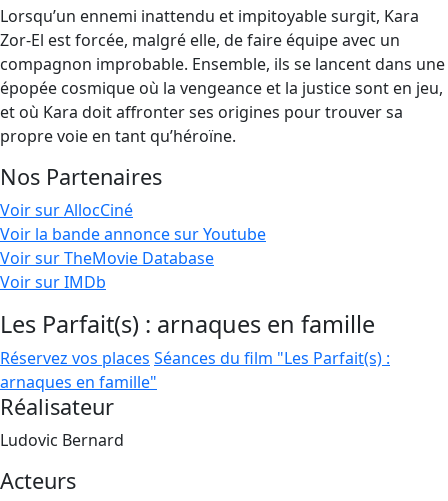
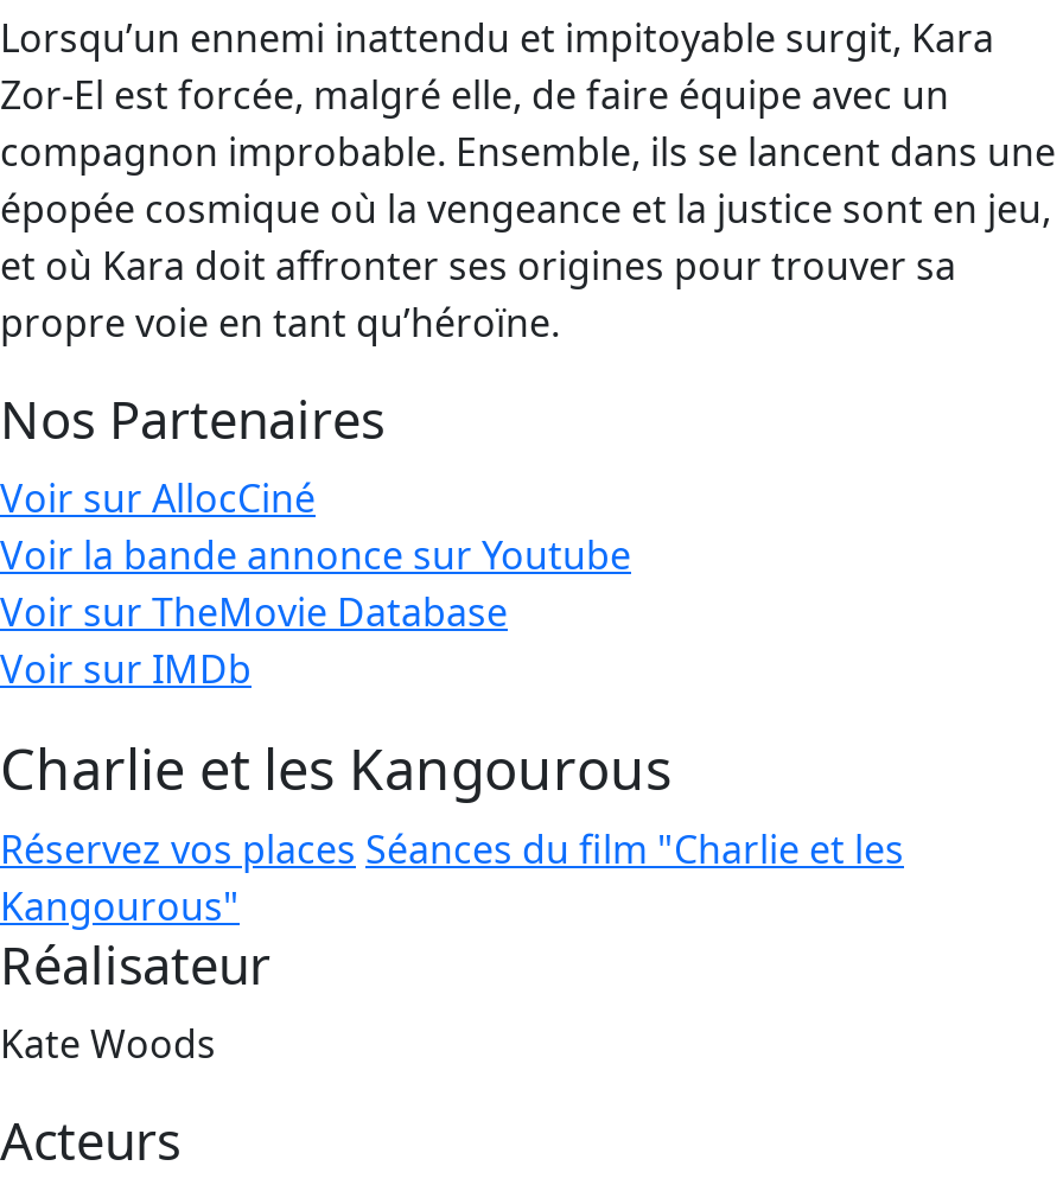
- Les Parfait(s) : arnaques en famille
- Réservez vos places Séances du film "Les Parfait(s) :
- arnaques en famille"
+ Charlie et les Kangourous
+ Réservez vos places Séances du film "Charlie et les
+ Kangourous"

- Ludovic Bernard
+ Kate Woods
